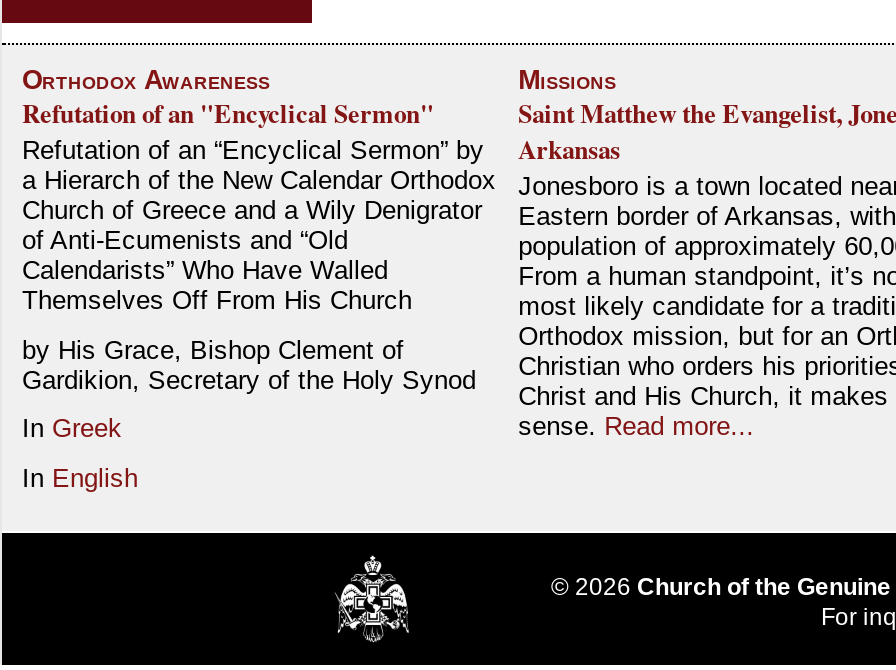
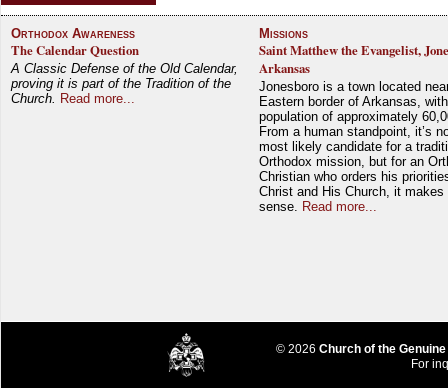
- Refutation of an "Encyclical Sermon"
- Refutation of an “Encyclical Sermon” by
- a Hierarch of the New Calendar Orthodox
- Church of Greece and a Wily Denigrator
- of Anti-Ecumenists and “Old
- Calendarists” Who Have Walled
- Themselves Off From His Church
- by His Grace, Bishop Clement of
- Gardikion, Secretary of the Holy Synod
- In Greek
- In English
+ The Calendar Question
+ A Classic Defense of the Old Calendar,
+ proving it is part of the Tradition of the
+ Church. Read more...
